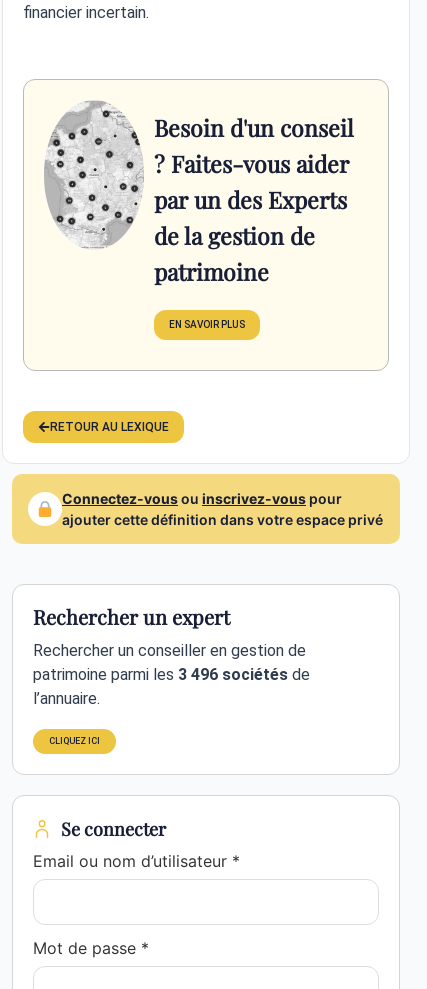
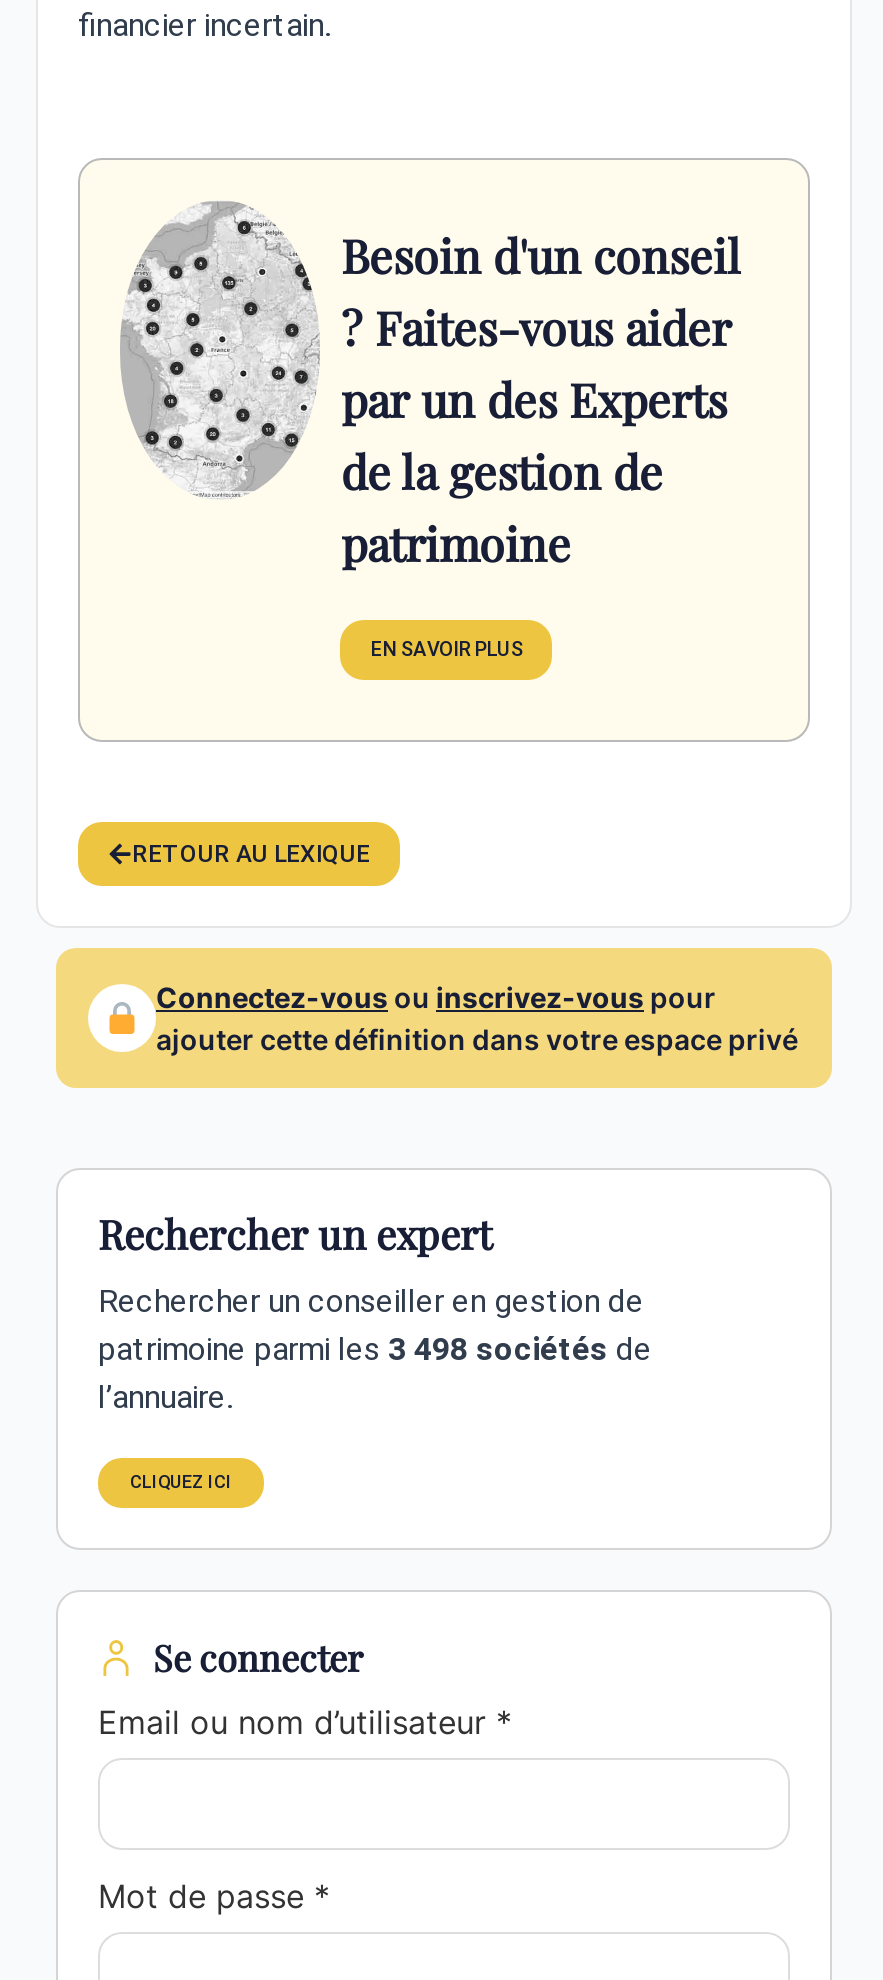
- patrimoine parmi les 3 496 sociétés de
+ patrimoine parmi les 3 498 sociétés de
